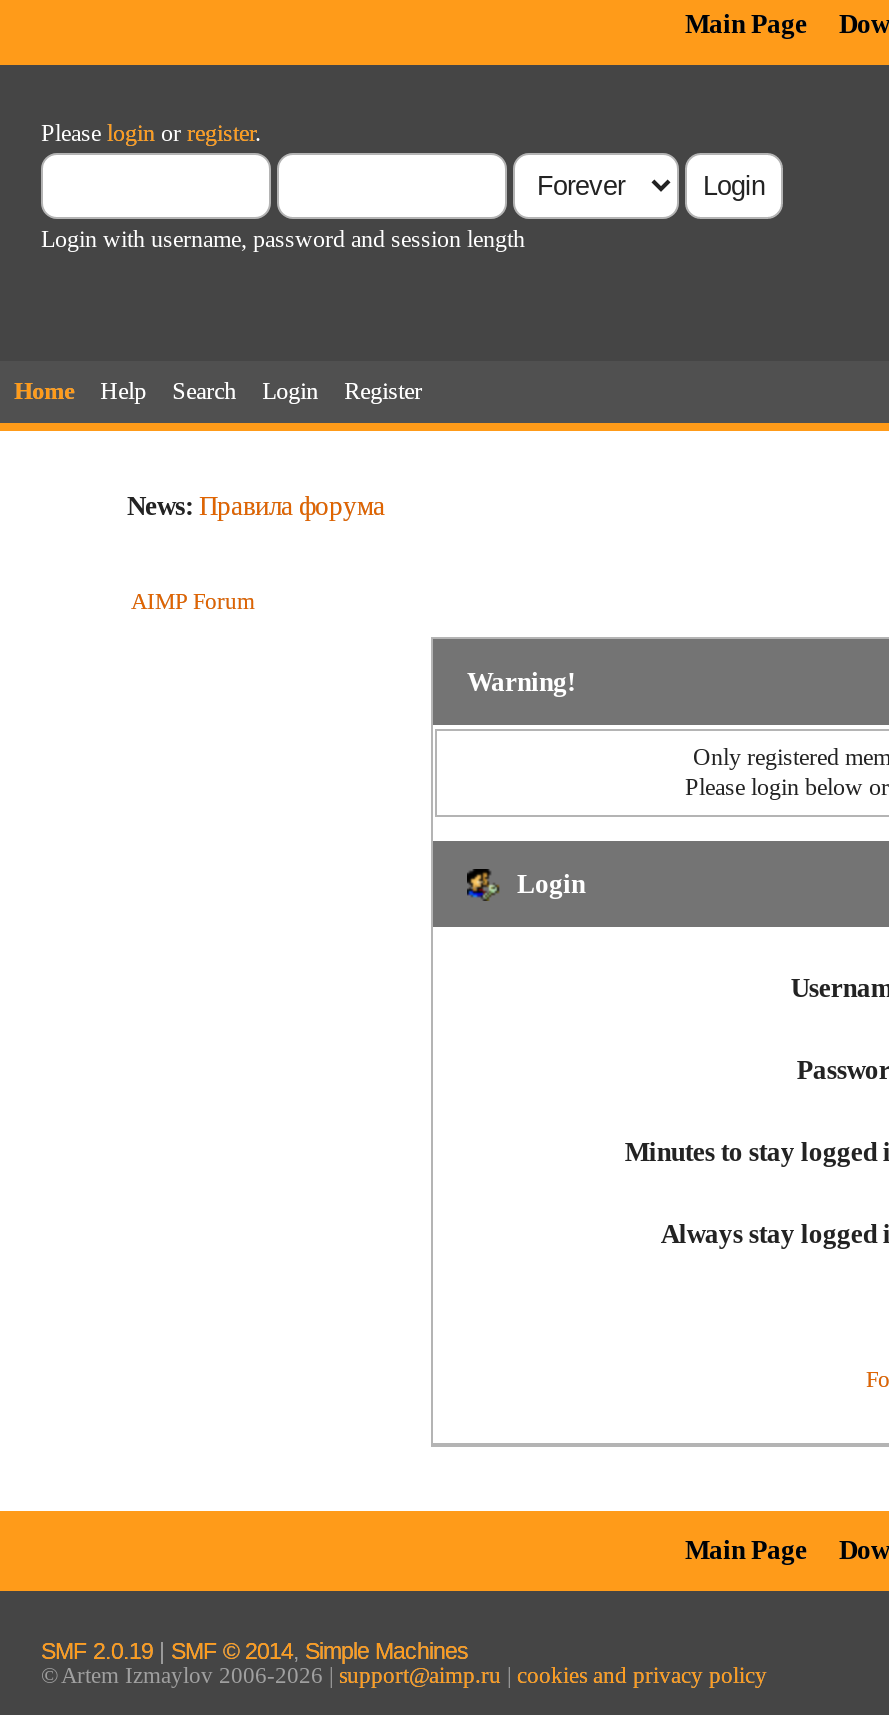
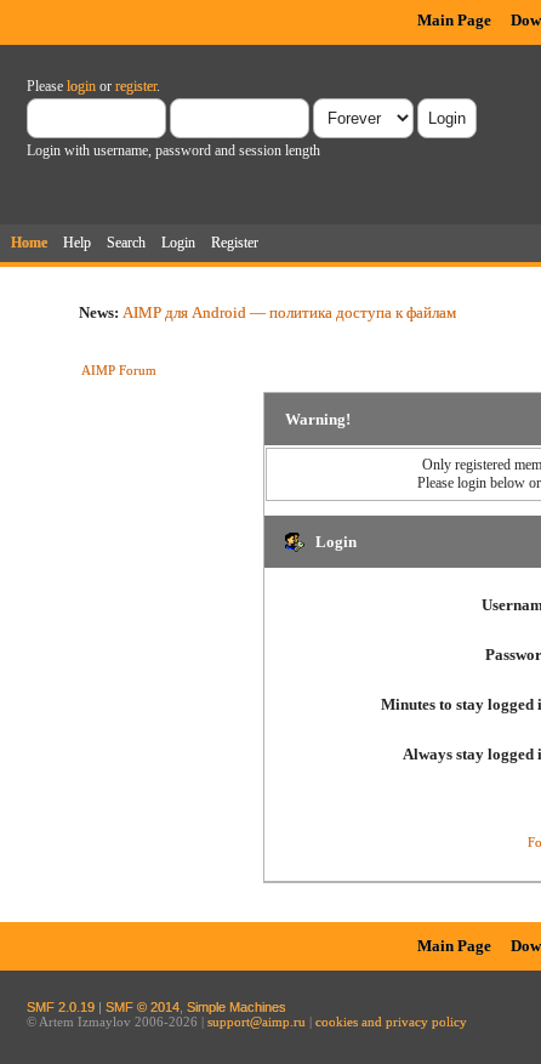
- News: Правила форума
+ News: AIMP для Android — политика доступа к файлам
